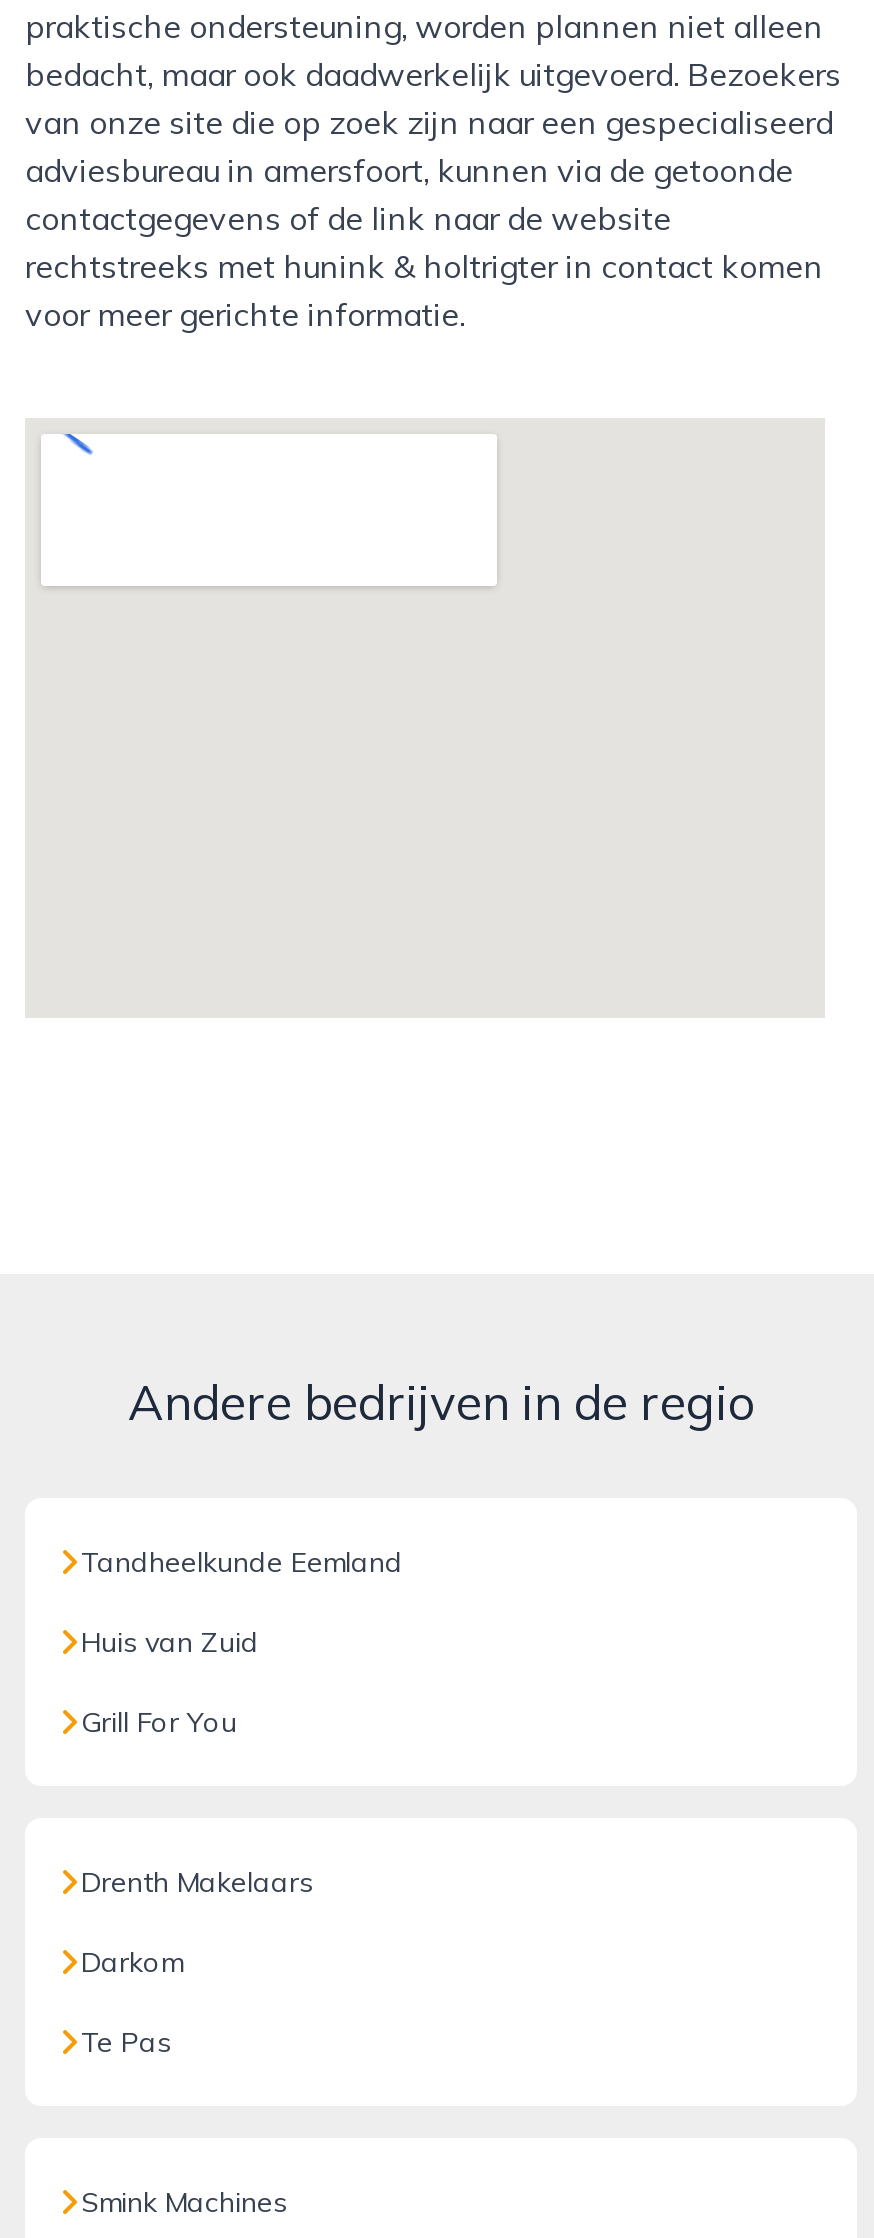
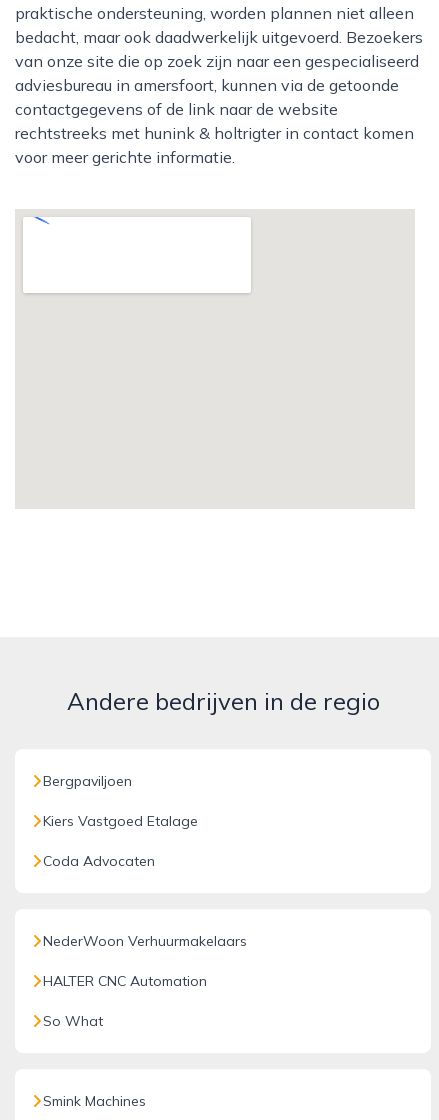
- Tandheelkunde Eemland
+ Bergpaviljoen

- Huis van Zuid
+ Kiers Vastgoed Etalage

- Grill For You
+ Coda Advocaten

- Drenth Makelaars
+ NederWoon Verhuurmakelaars

- Darkom
+ HALTER CNC Automation

- Te Pas
+ So What
